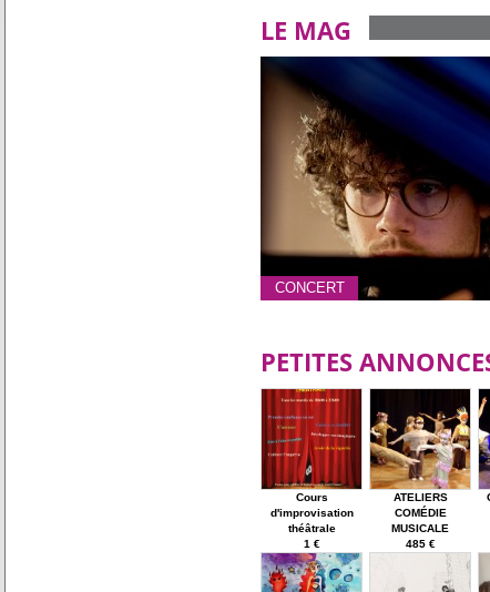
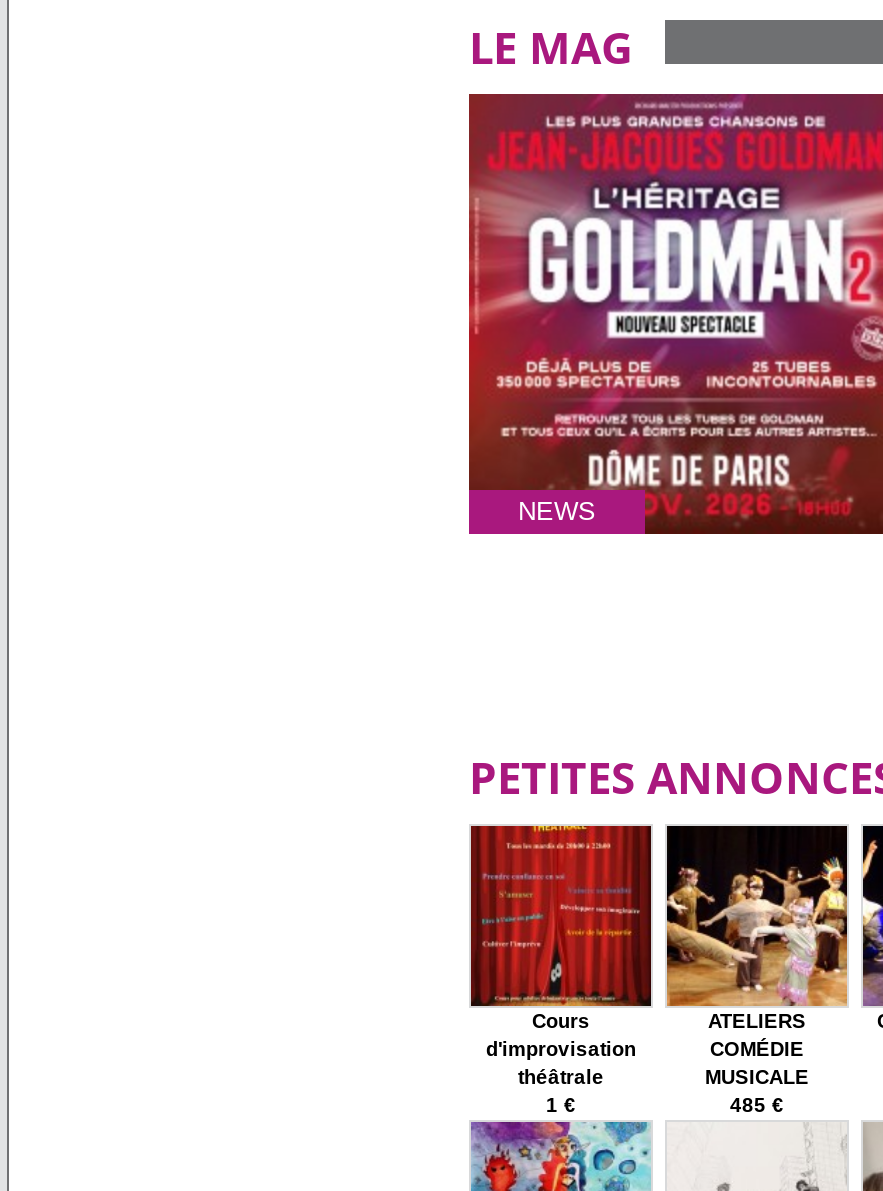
- [image]
- CONCERT
+ [image]
+ NEWS
